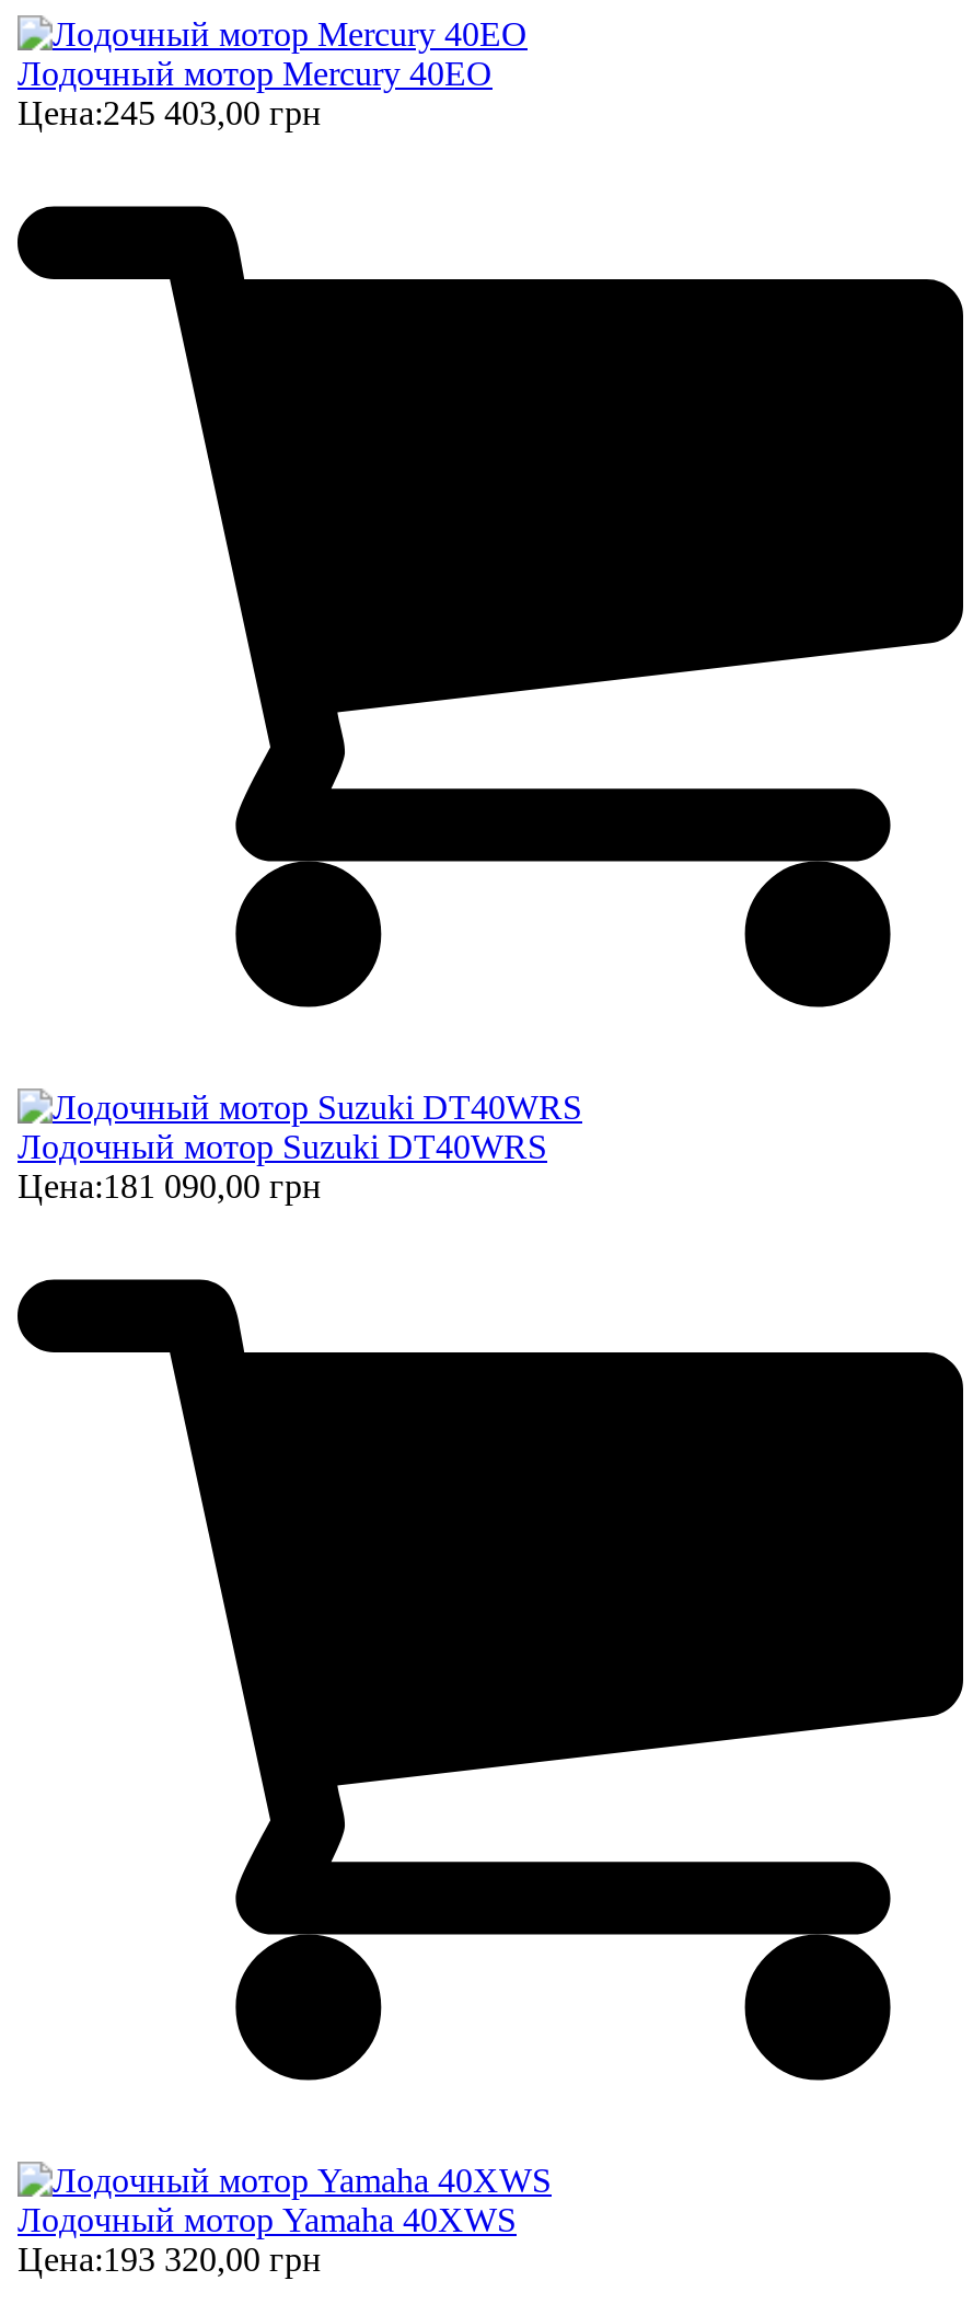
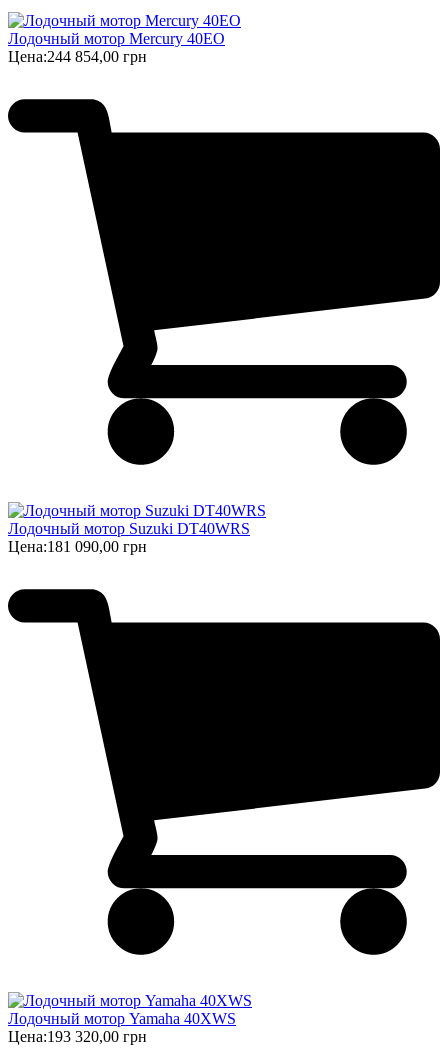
- Цена:245 403,00 грн
+ Цена:244 854,00 грн
